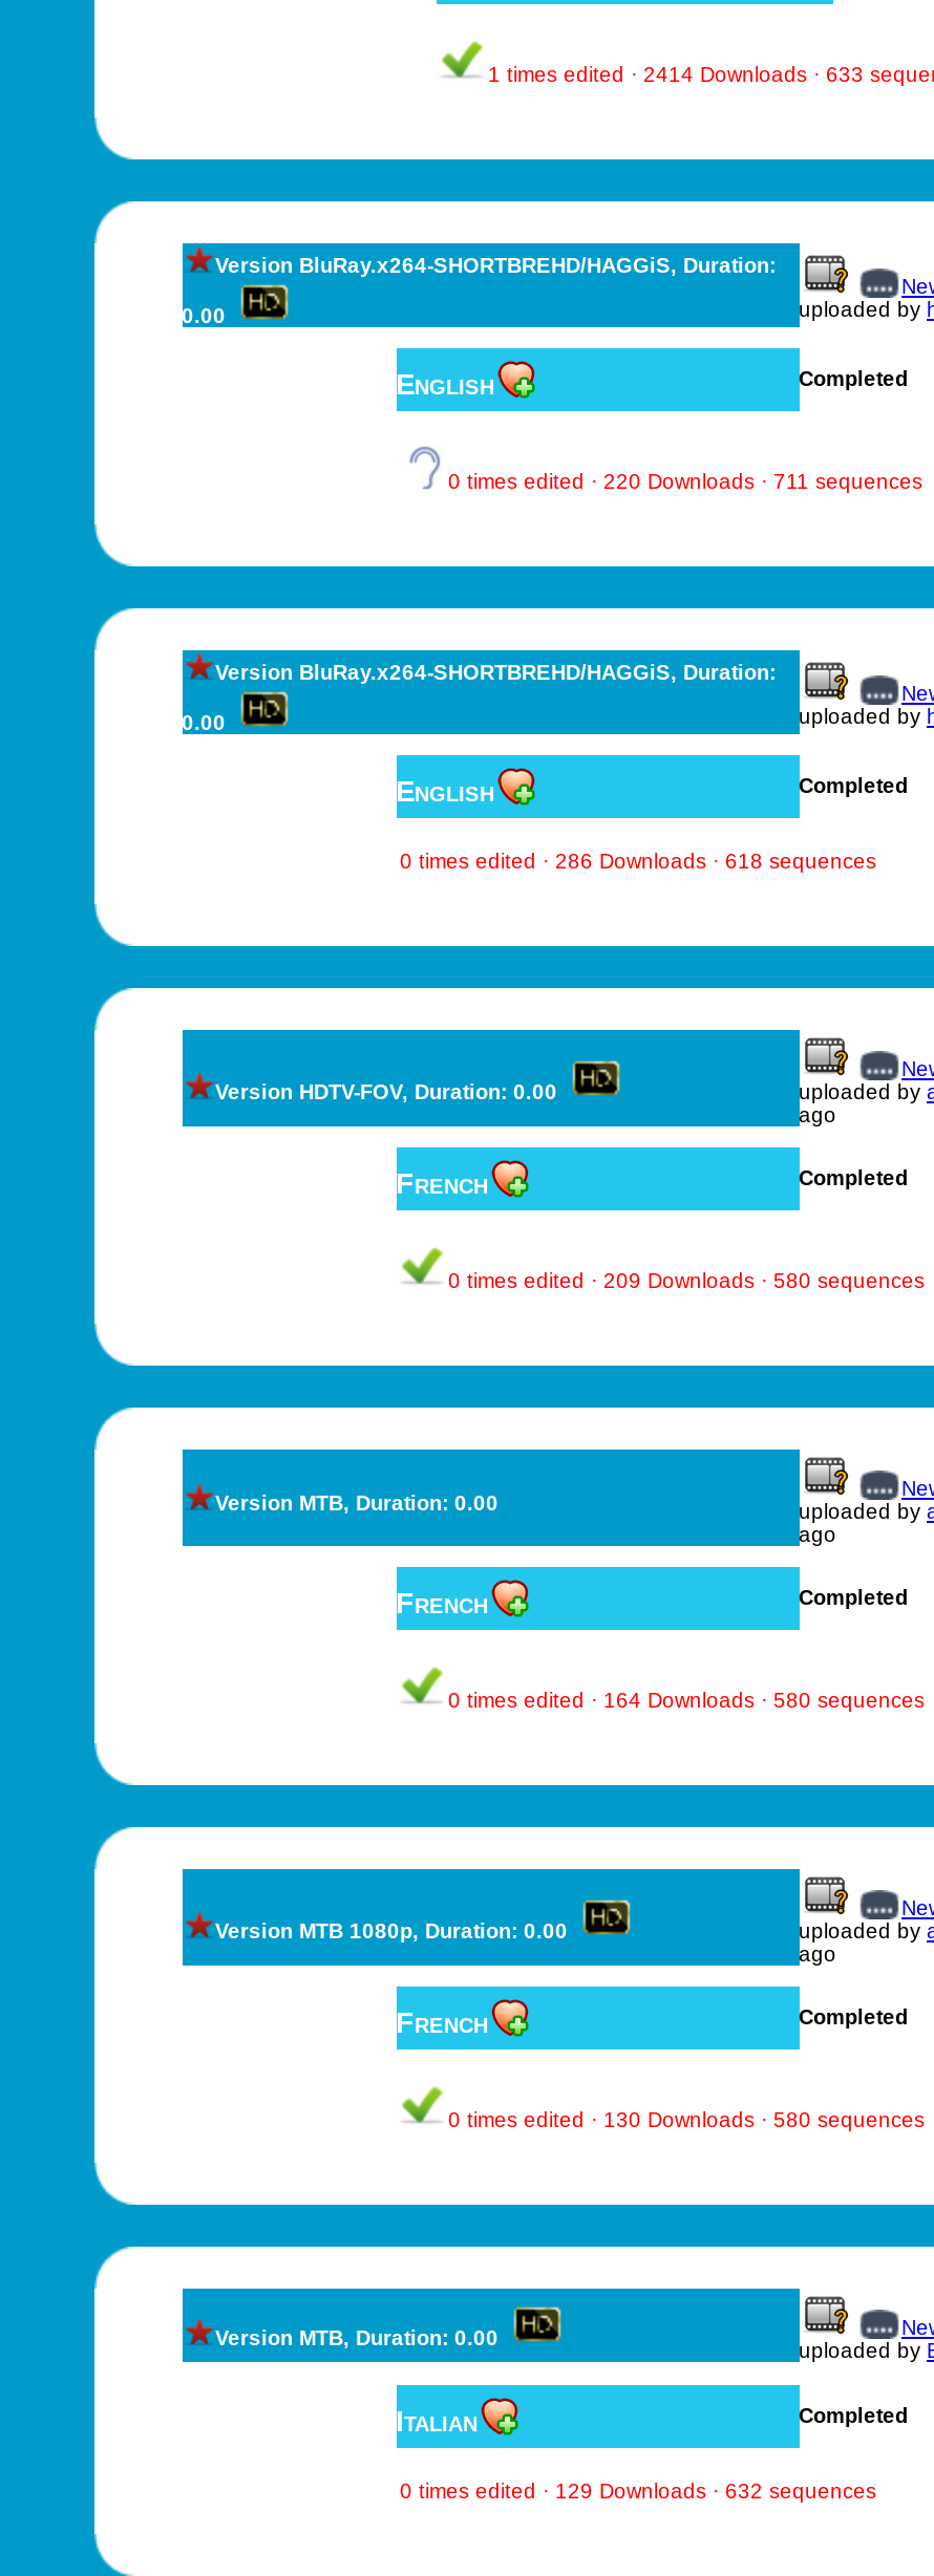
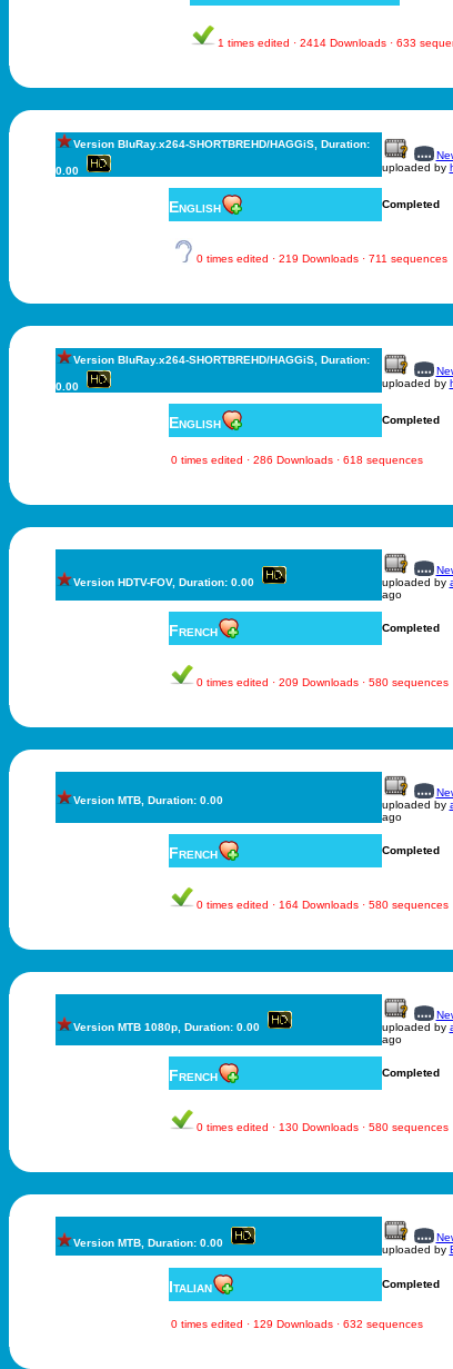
- 0 times edited · 220 Downloads · 711 sequences
+ 0 times edited · 219 Downloads · 711 sequences
